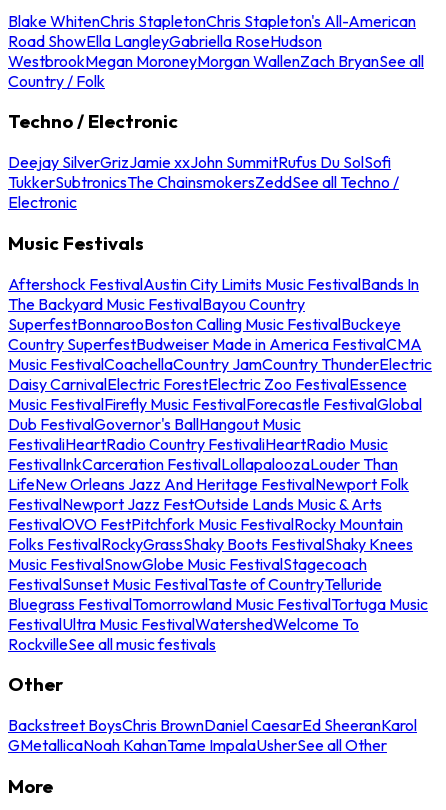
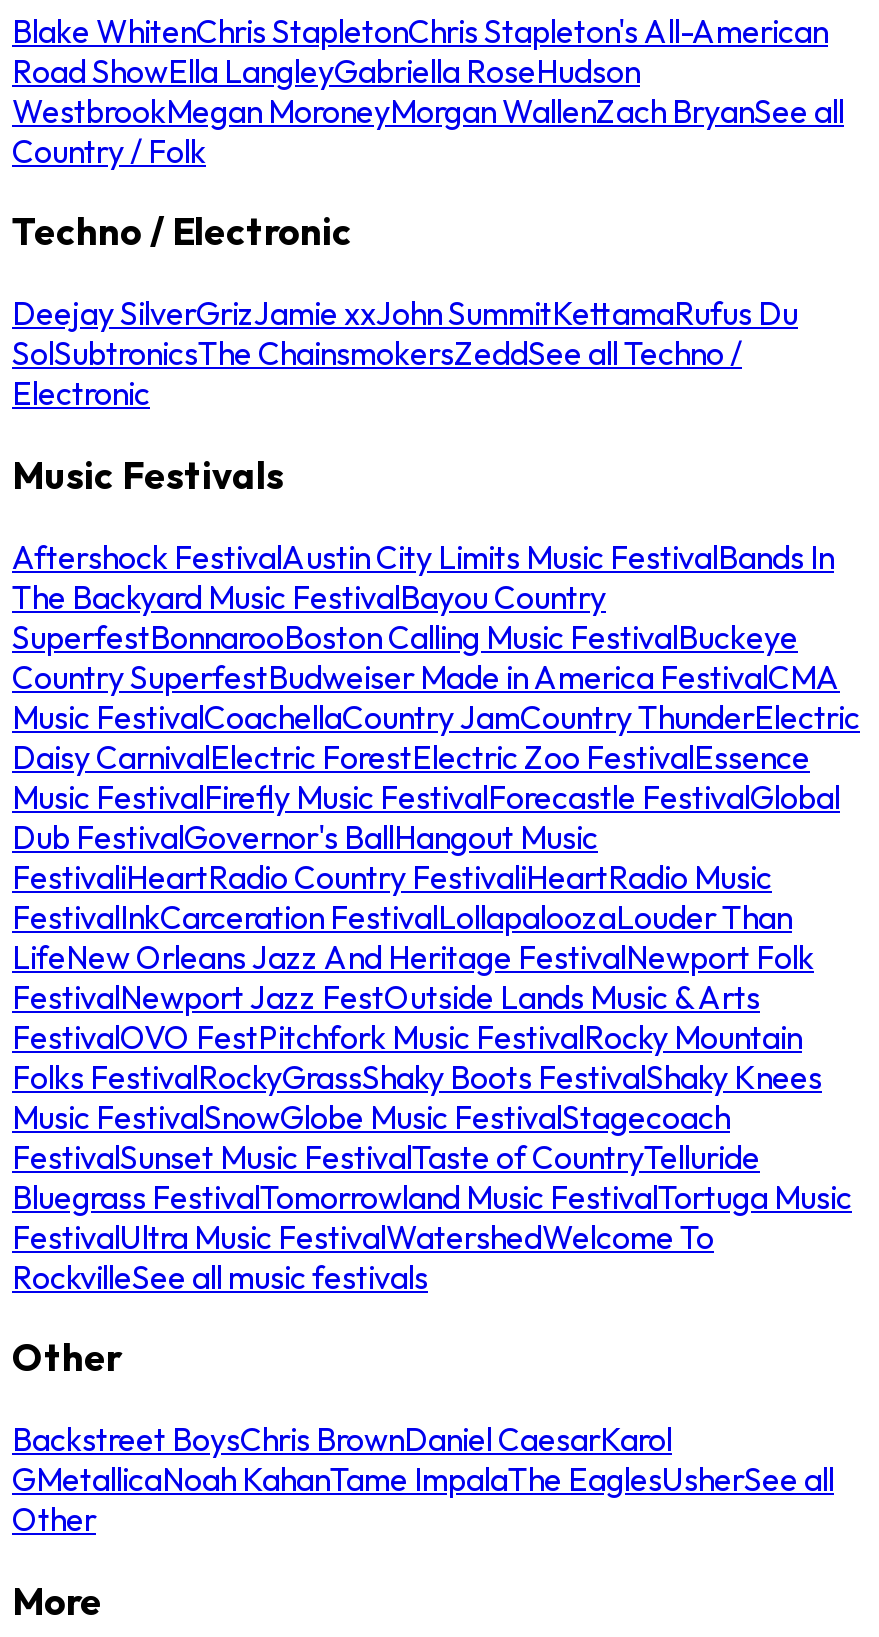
- Deejay SilverGrizJamie xxJohn SummitRufus Du SolSofi
- TukkerSubtronicsThe ChainsmokersZeddSee all Techno /
+ Deejay SilverGrizJamie xxJohn SummitKettamaRufus Du
+ SolSubtronicsThe ChainsmokersZeddSee all Techno /

- Backstreet BoysChris BrownDaniel CaesarEd SheeranKarol
- GMetallicaNoah KahanTame ImpalaUsherSee all Other
+ Backstreet BoysChris BrownDaniel CaesarKarol
+ GMetallicaNoah KahanTame ImpalaThe EaglesUsherSee all
+ Other
